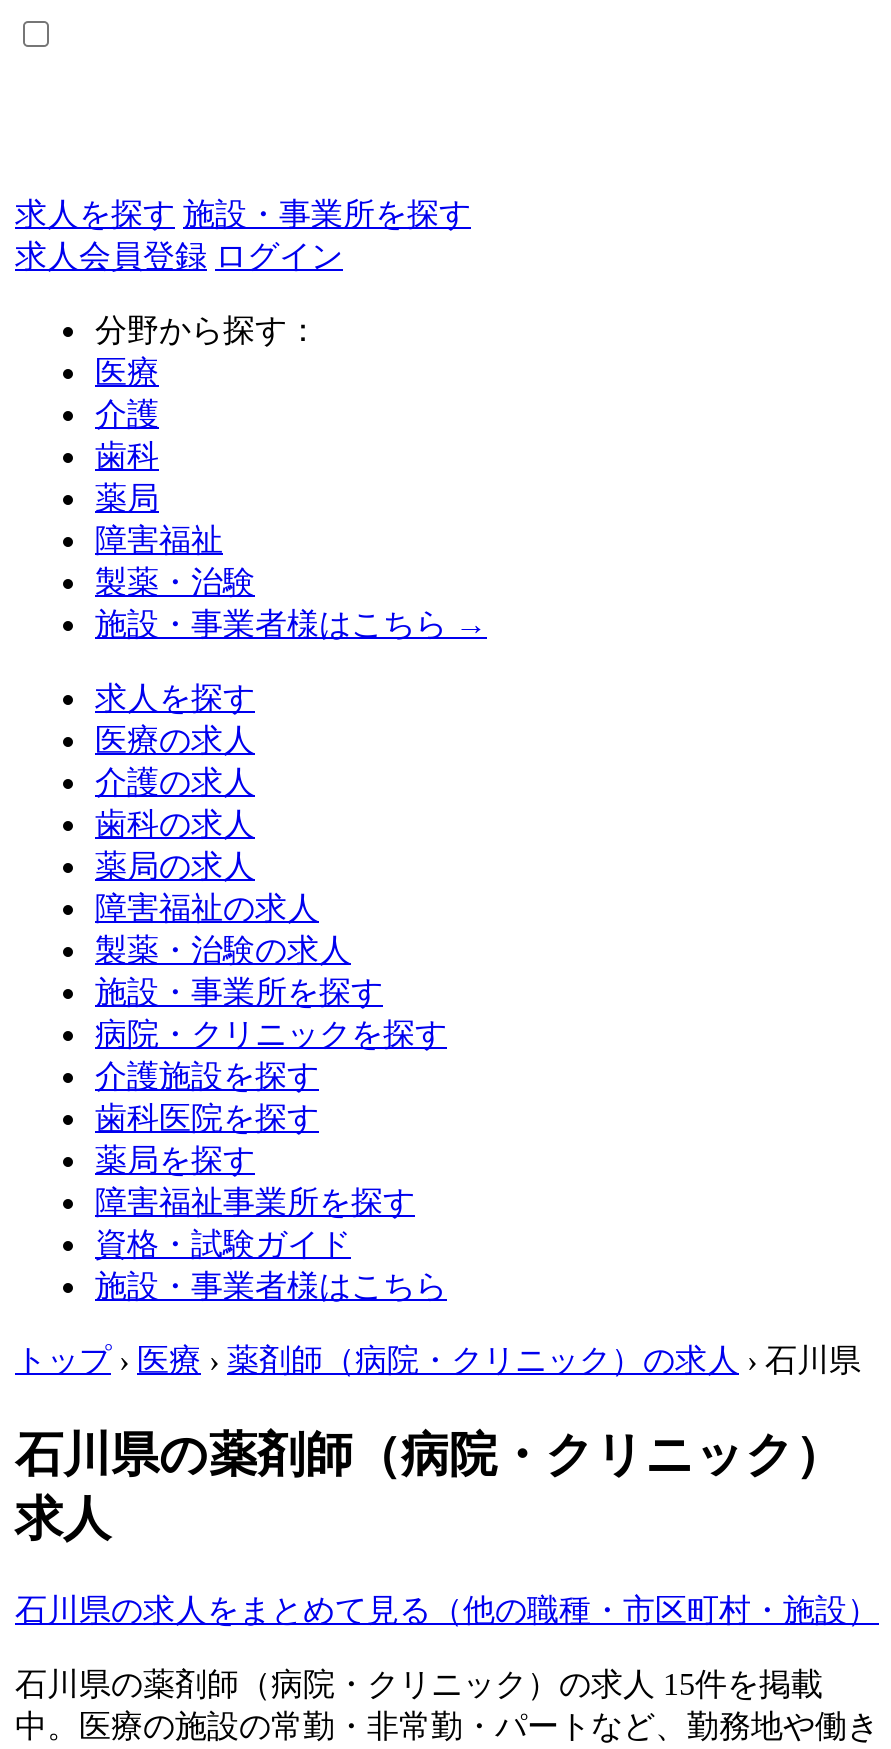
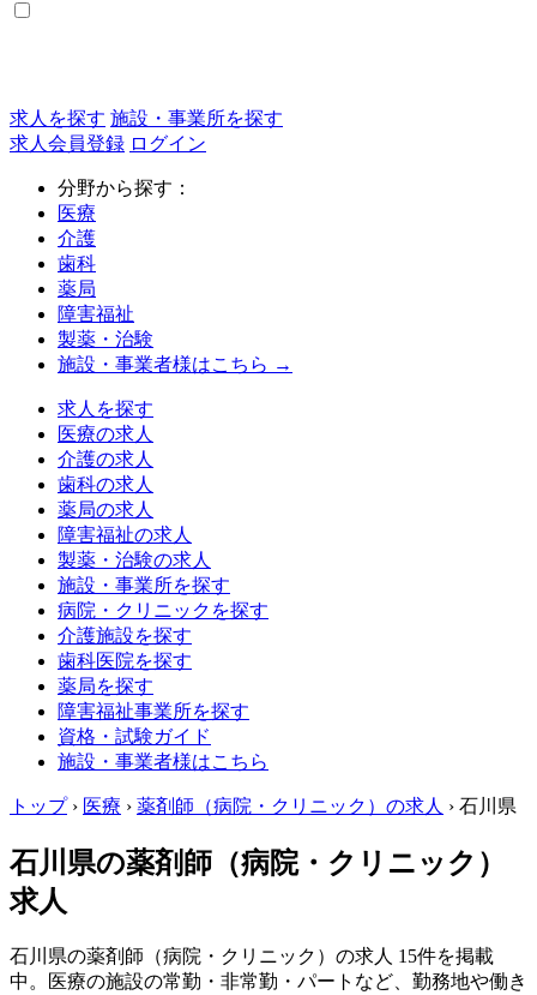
- 石川県の求人をまとめて見る（他の職種・市区町村・施設）
